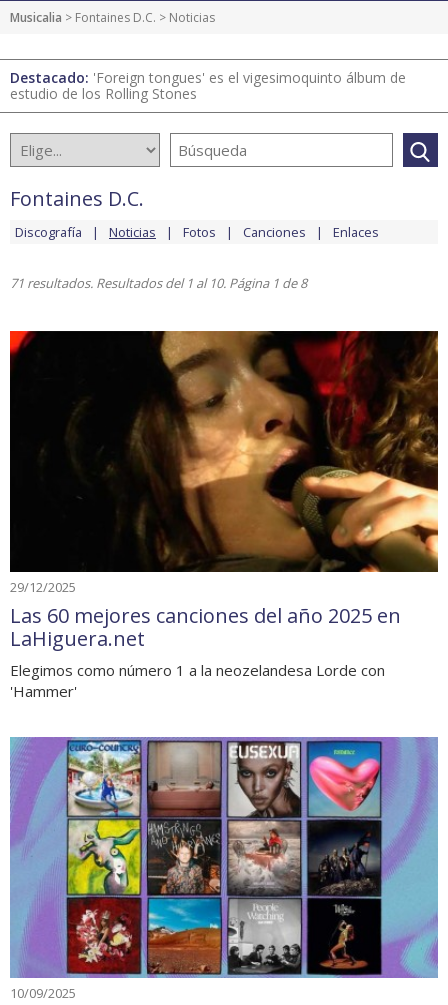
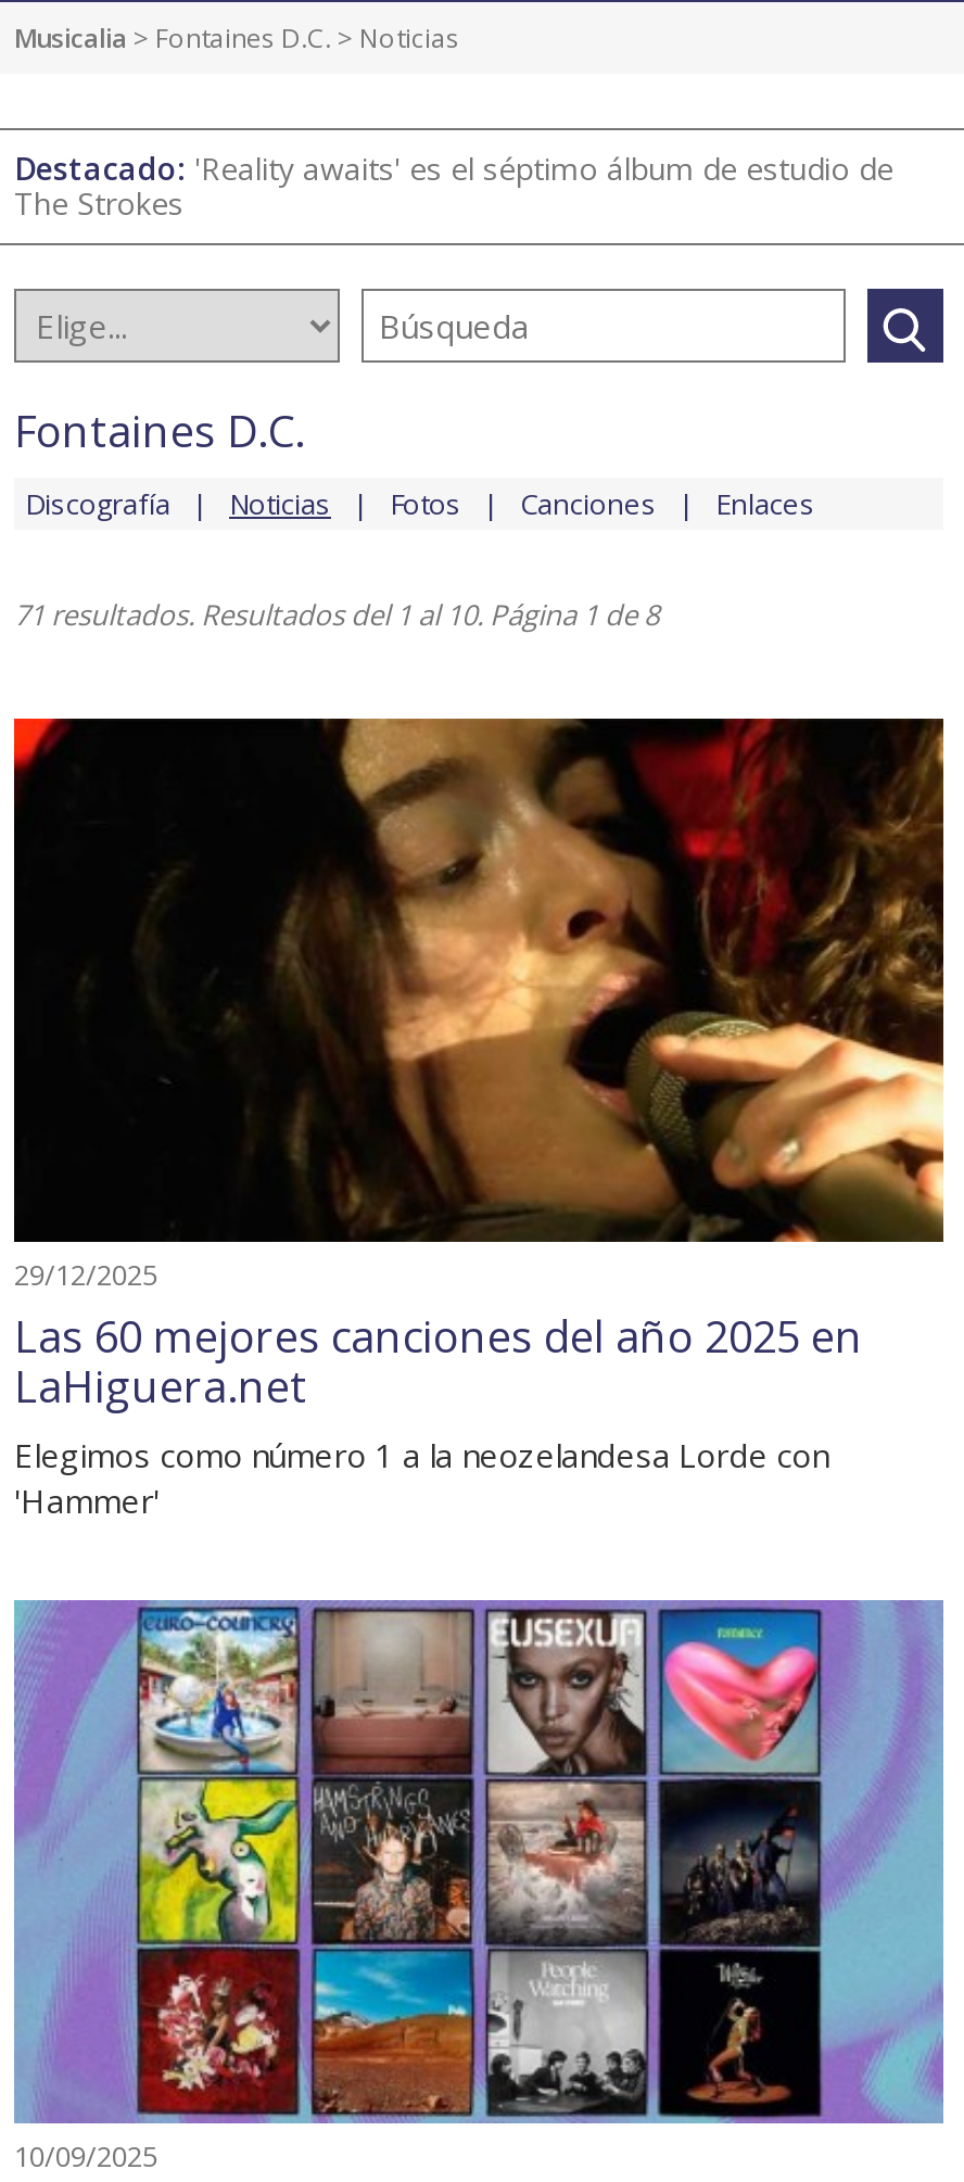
- Destacado: 'Foreign tongues' es el vigesimoquinto álbum de
- estudio de los Rolling Stones
+ Destacado: 'Reality awaits' es el séptimo álbum de estudio de
+ The Strokes
